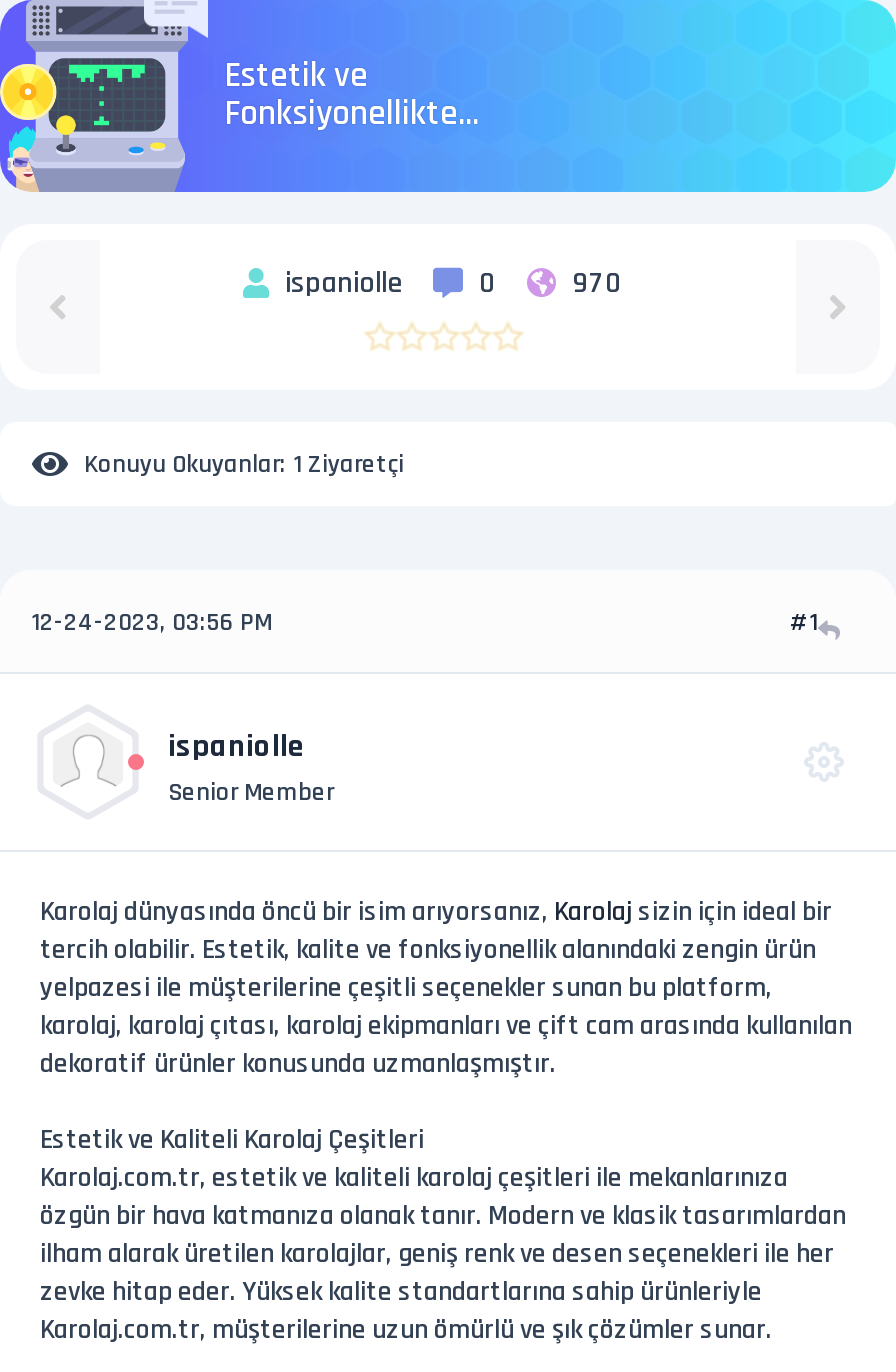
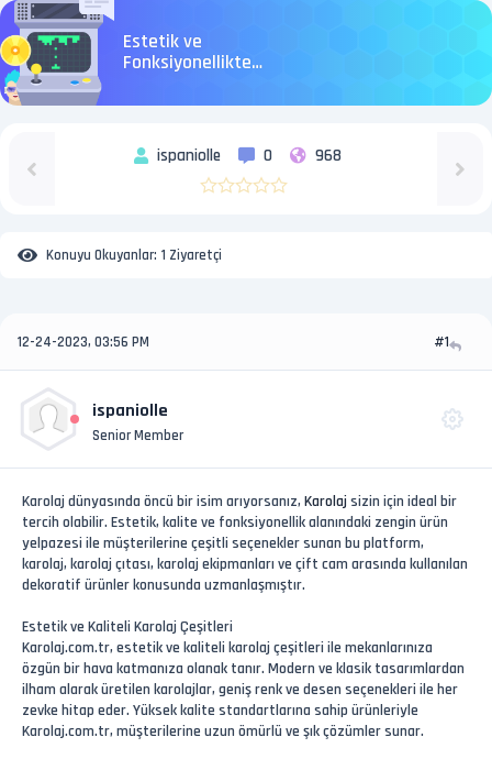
- 970
+ 968
